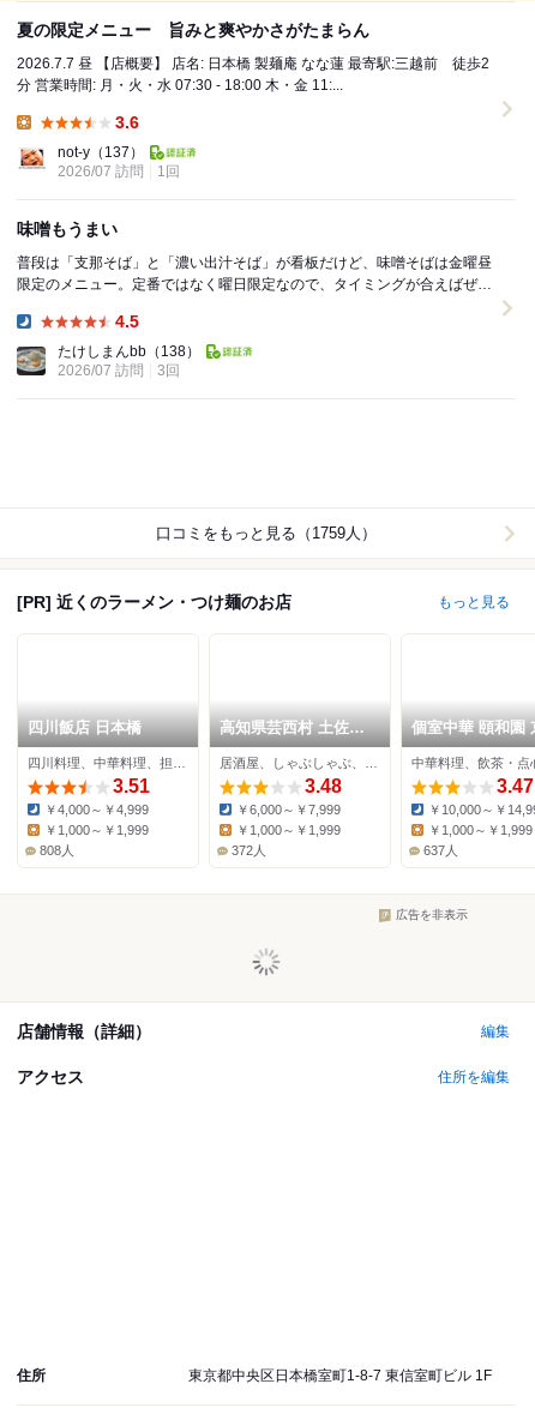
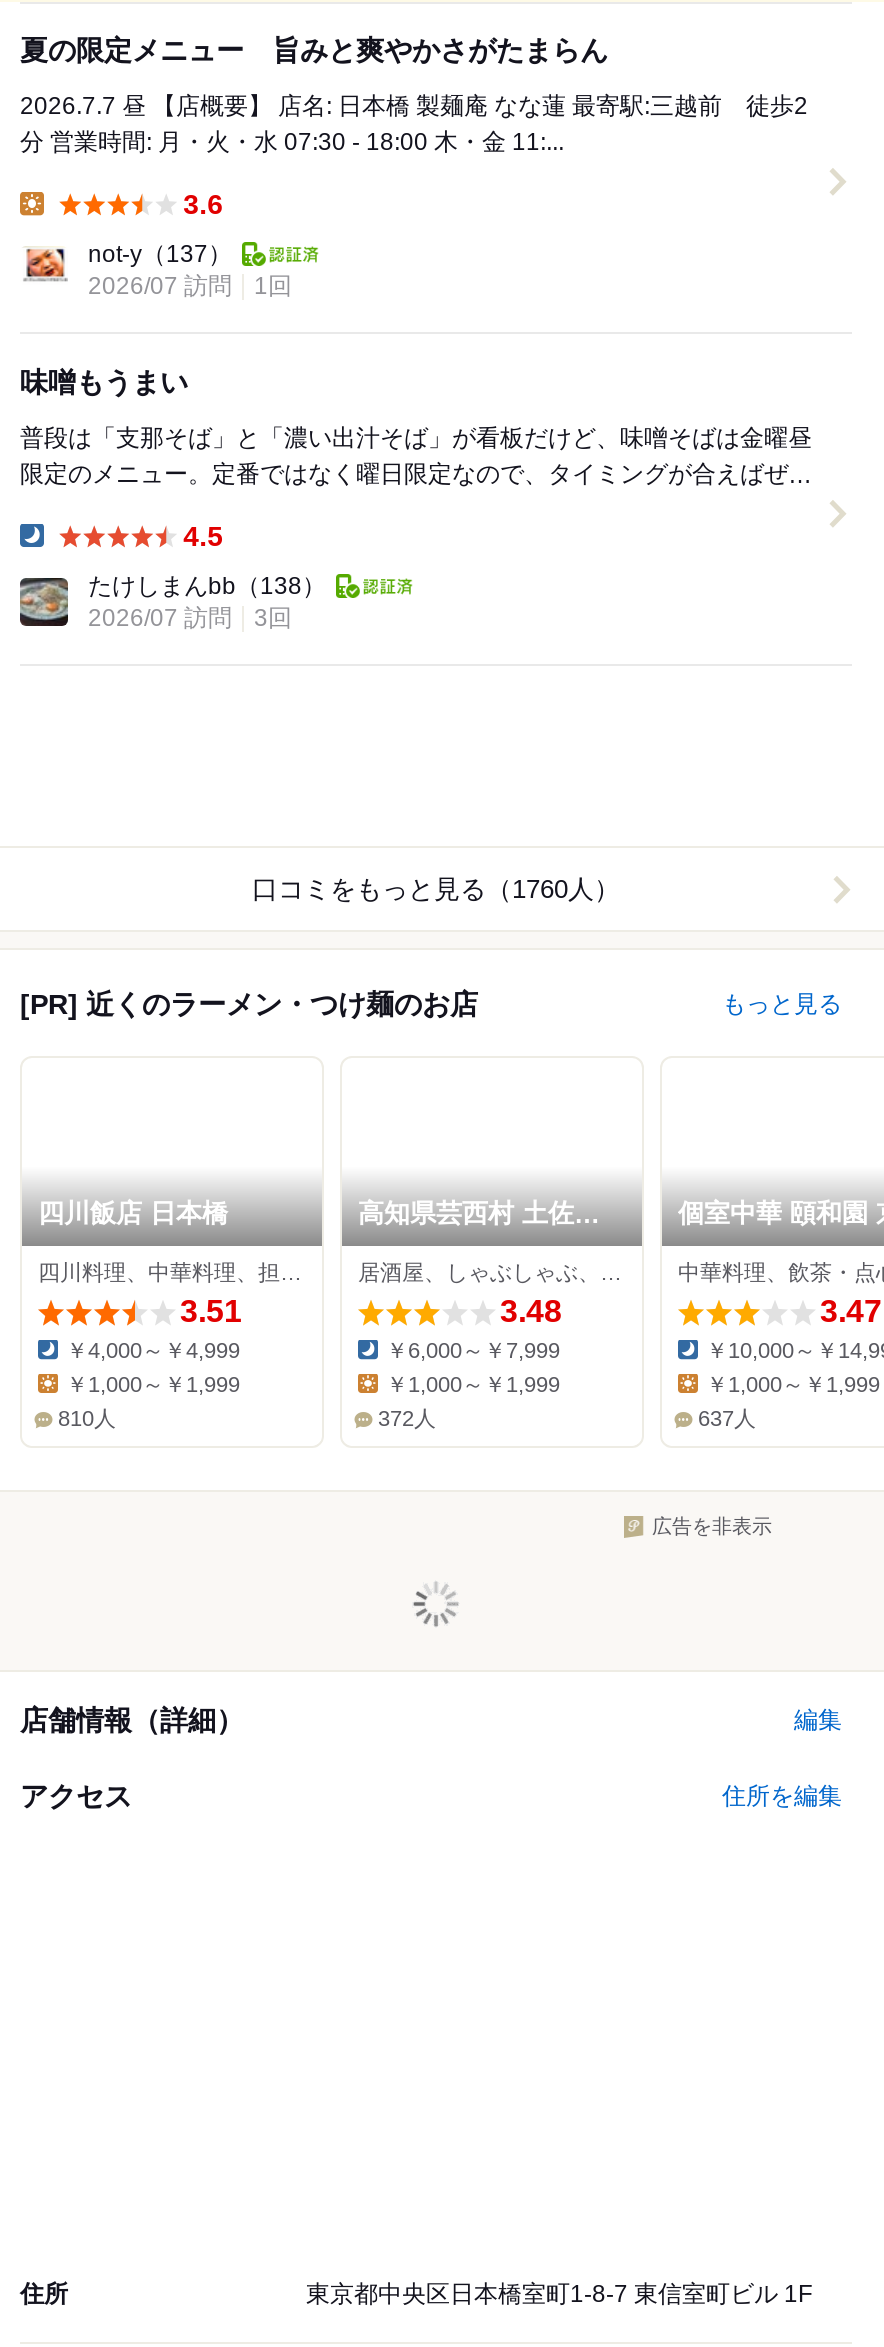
- 口コミをもっと見る（1759人）
+ 口コミをもっと見る（1760人）

- 808人
+ 810人
